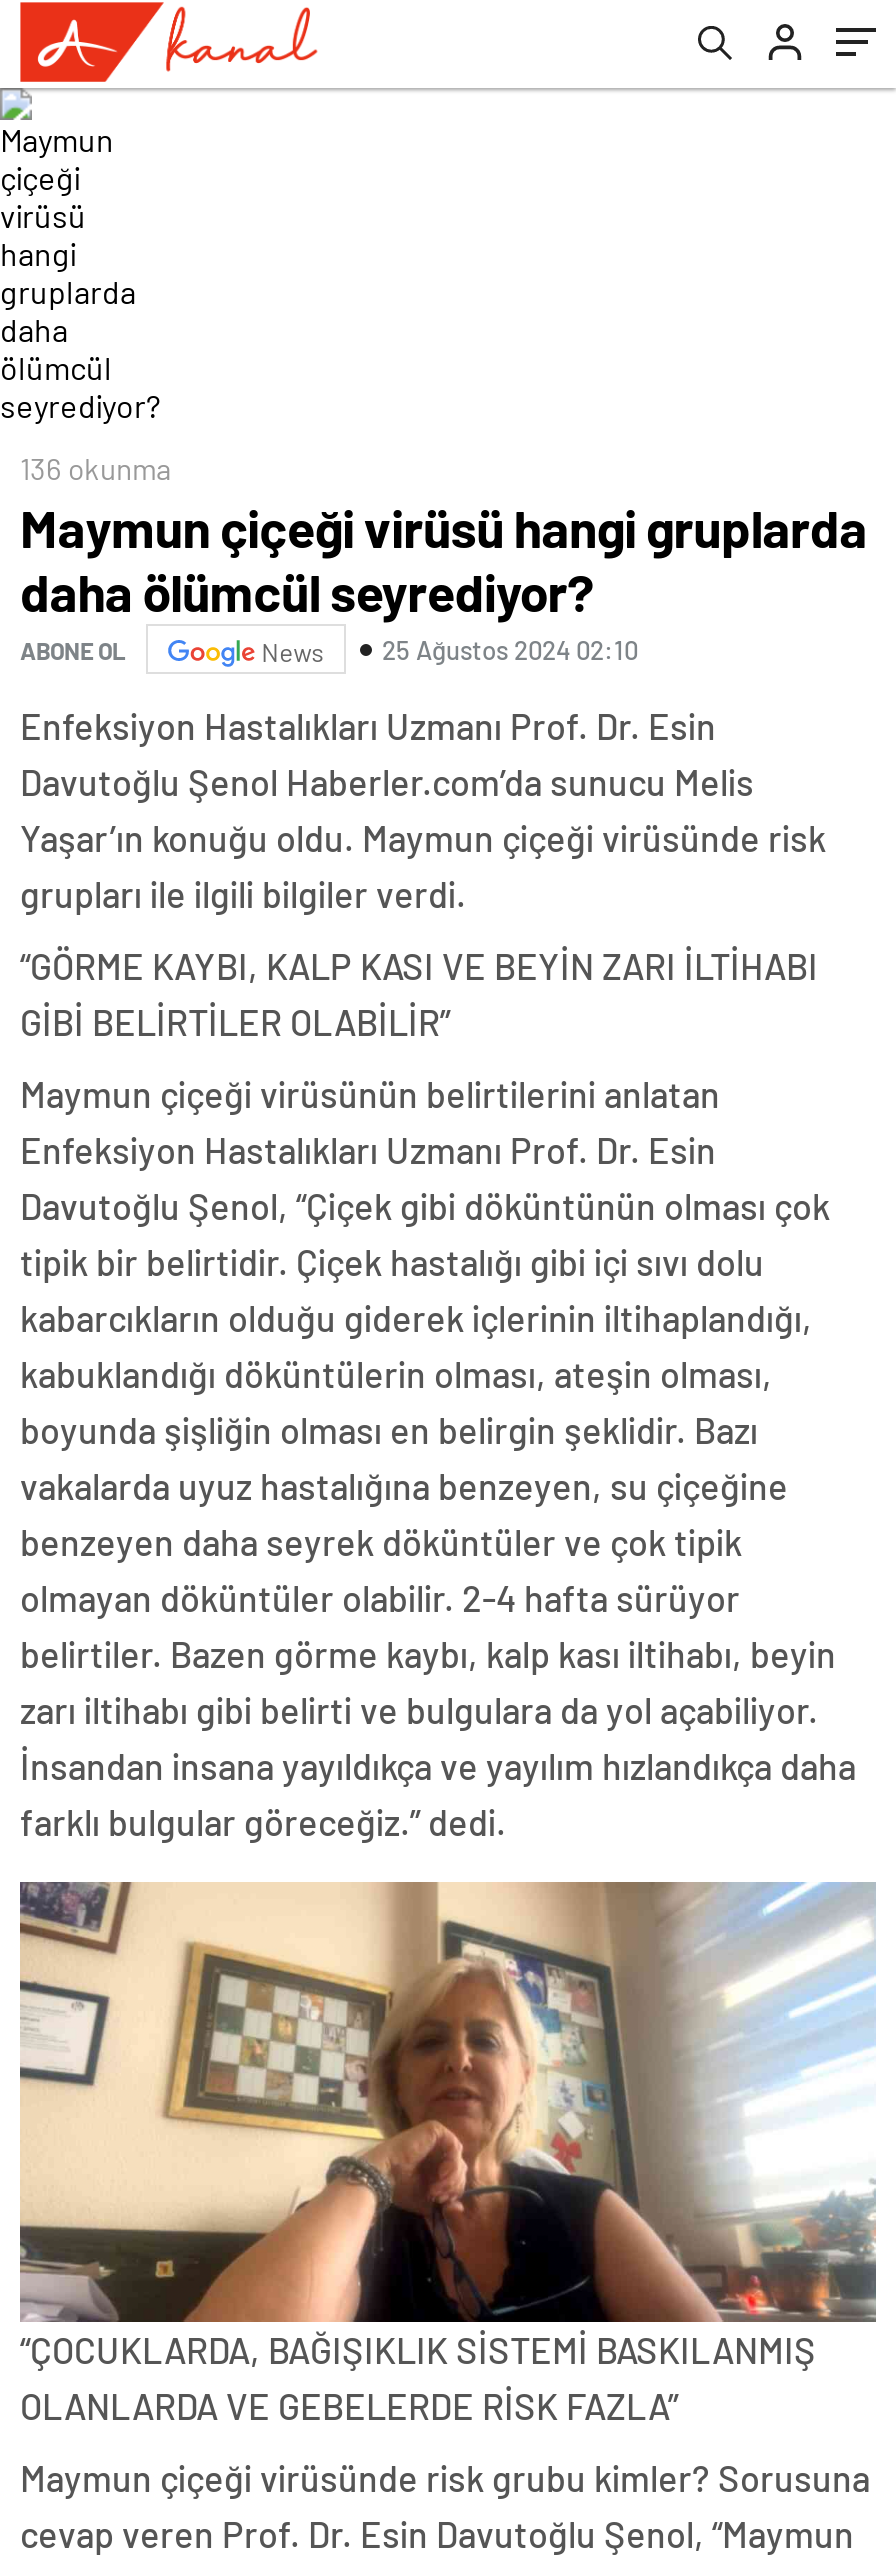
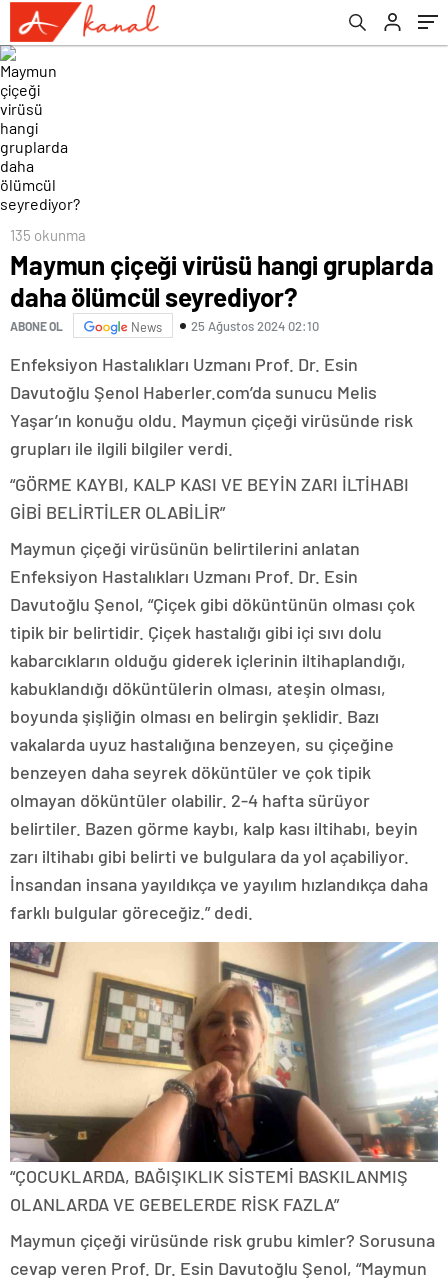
- 136 okunma
+ 135 okunma
